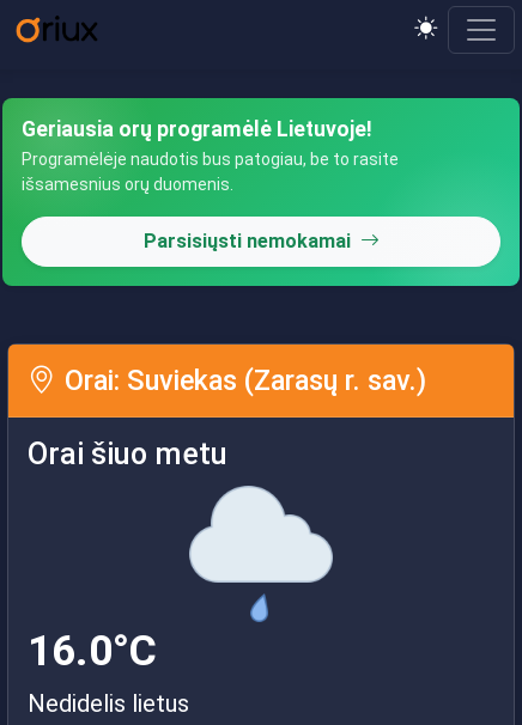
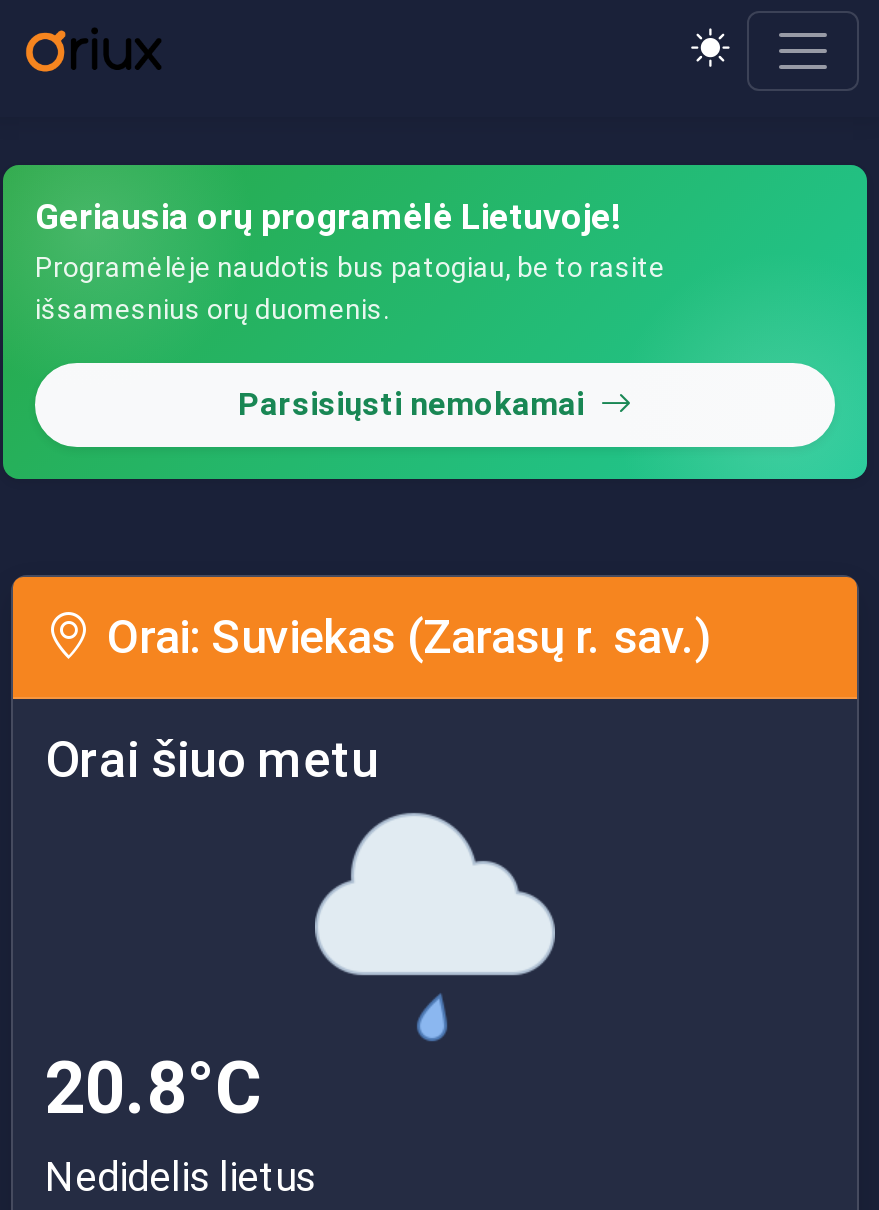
- 16.0°C
+ 20.8°C
